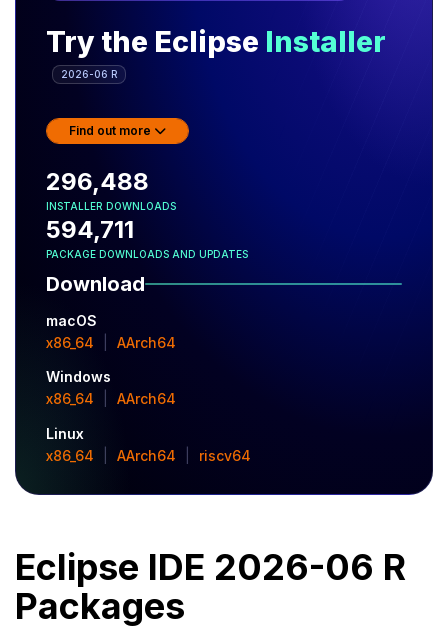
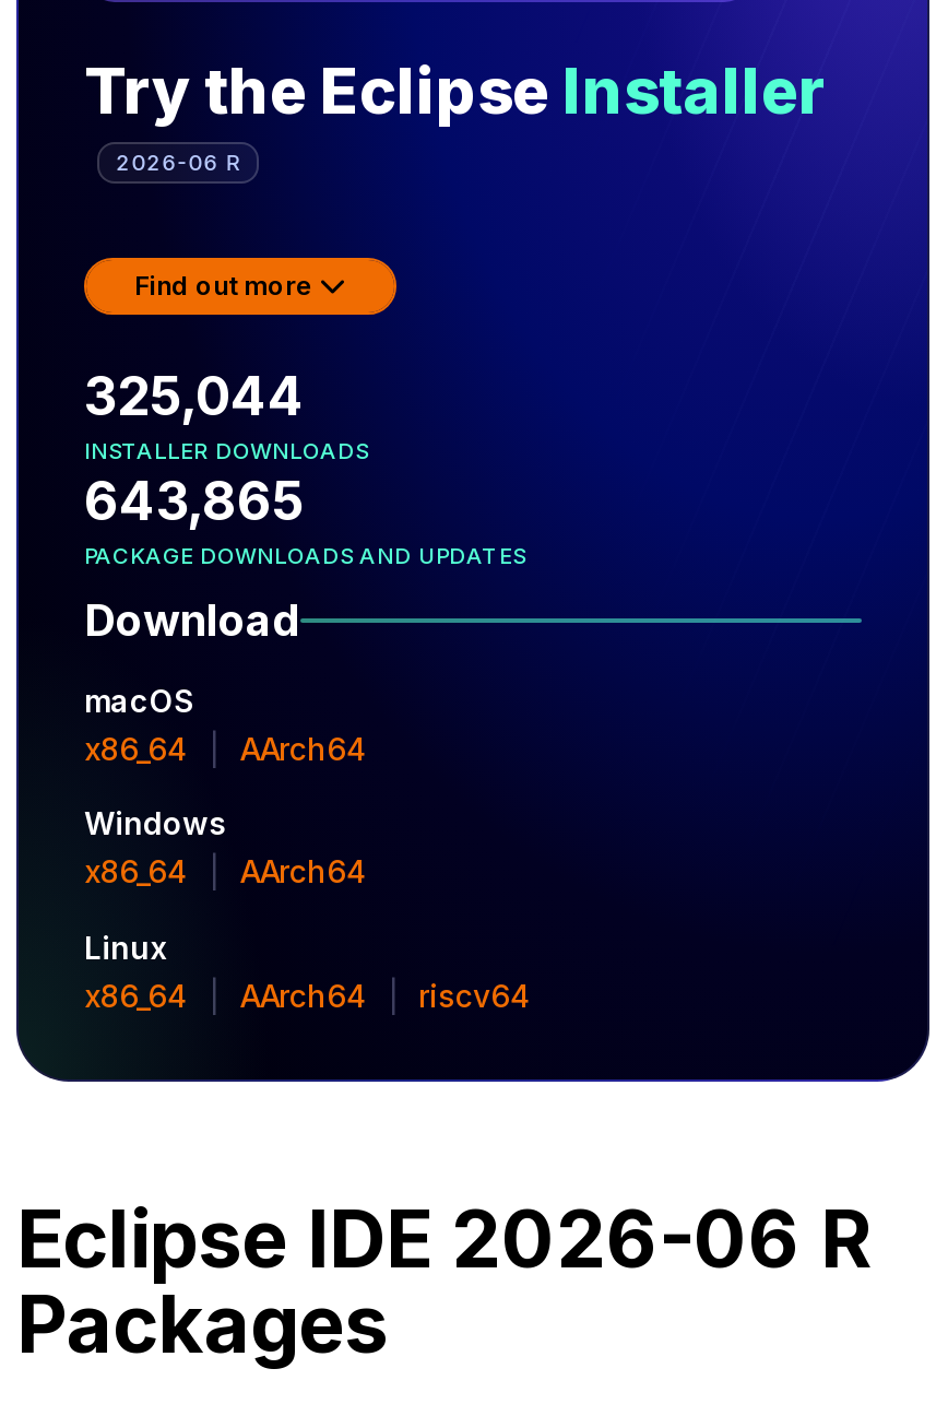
- 296,488
+ 325,044

- 594,711
+ 643,865
